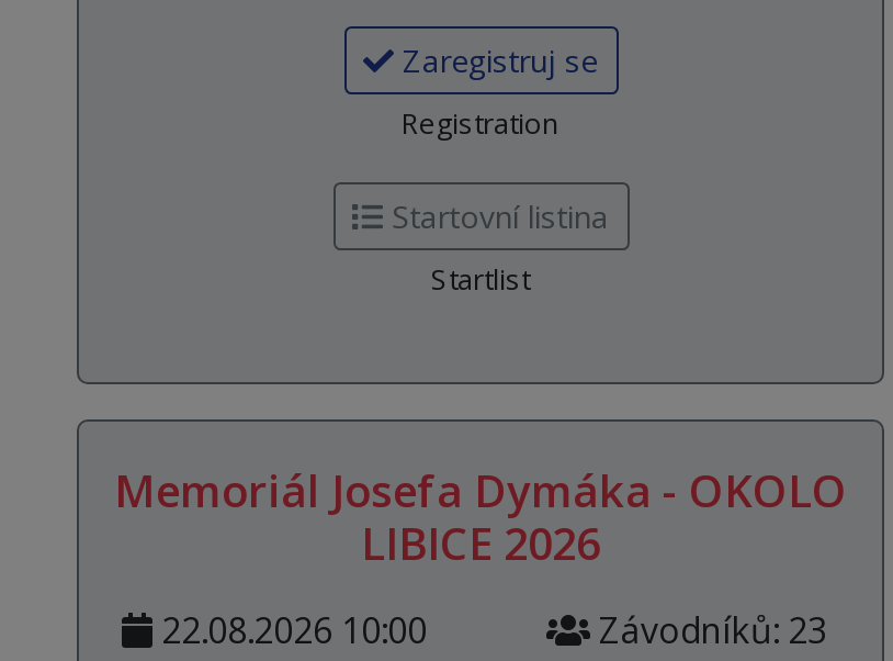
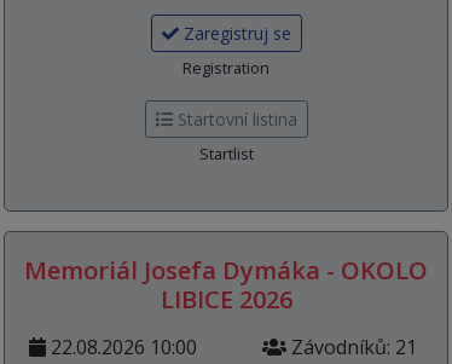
- Závodníků: 23
+ Závodníků: 21
